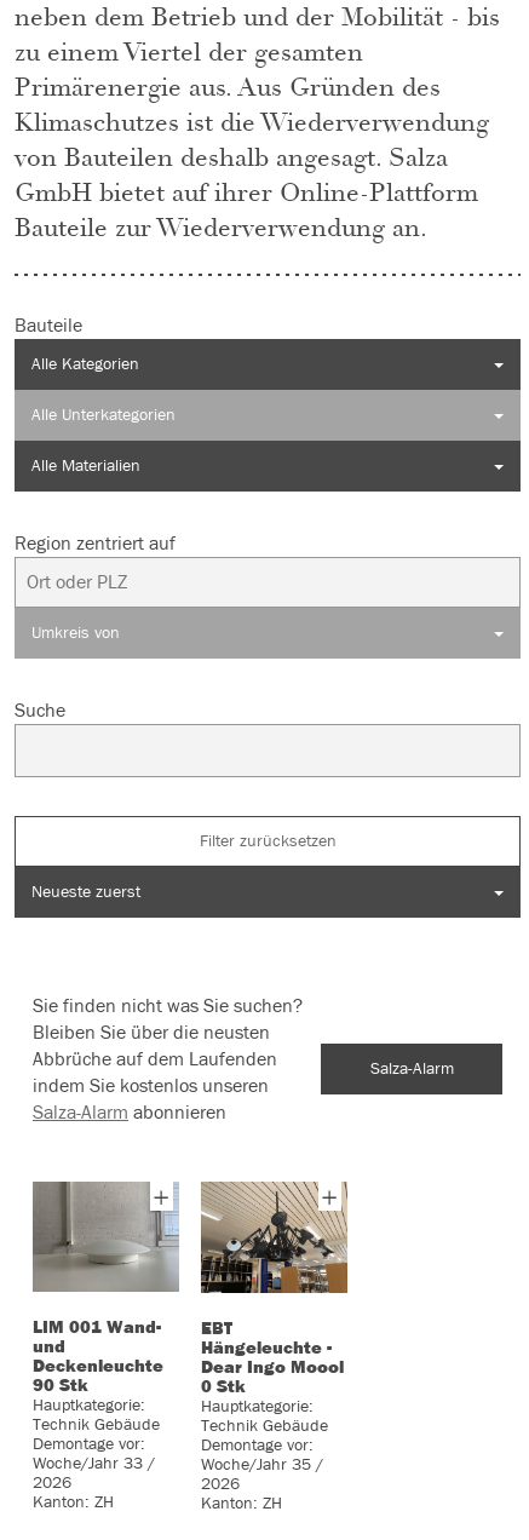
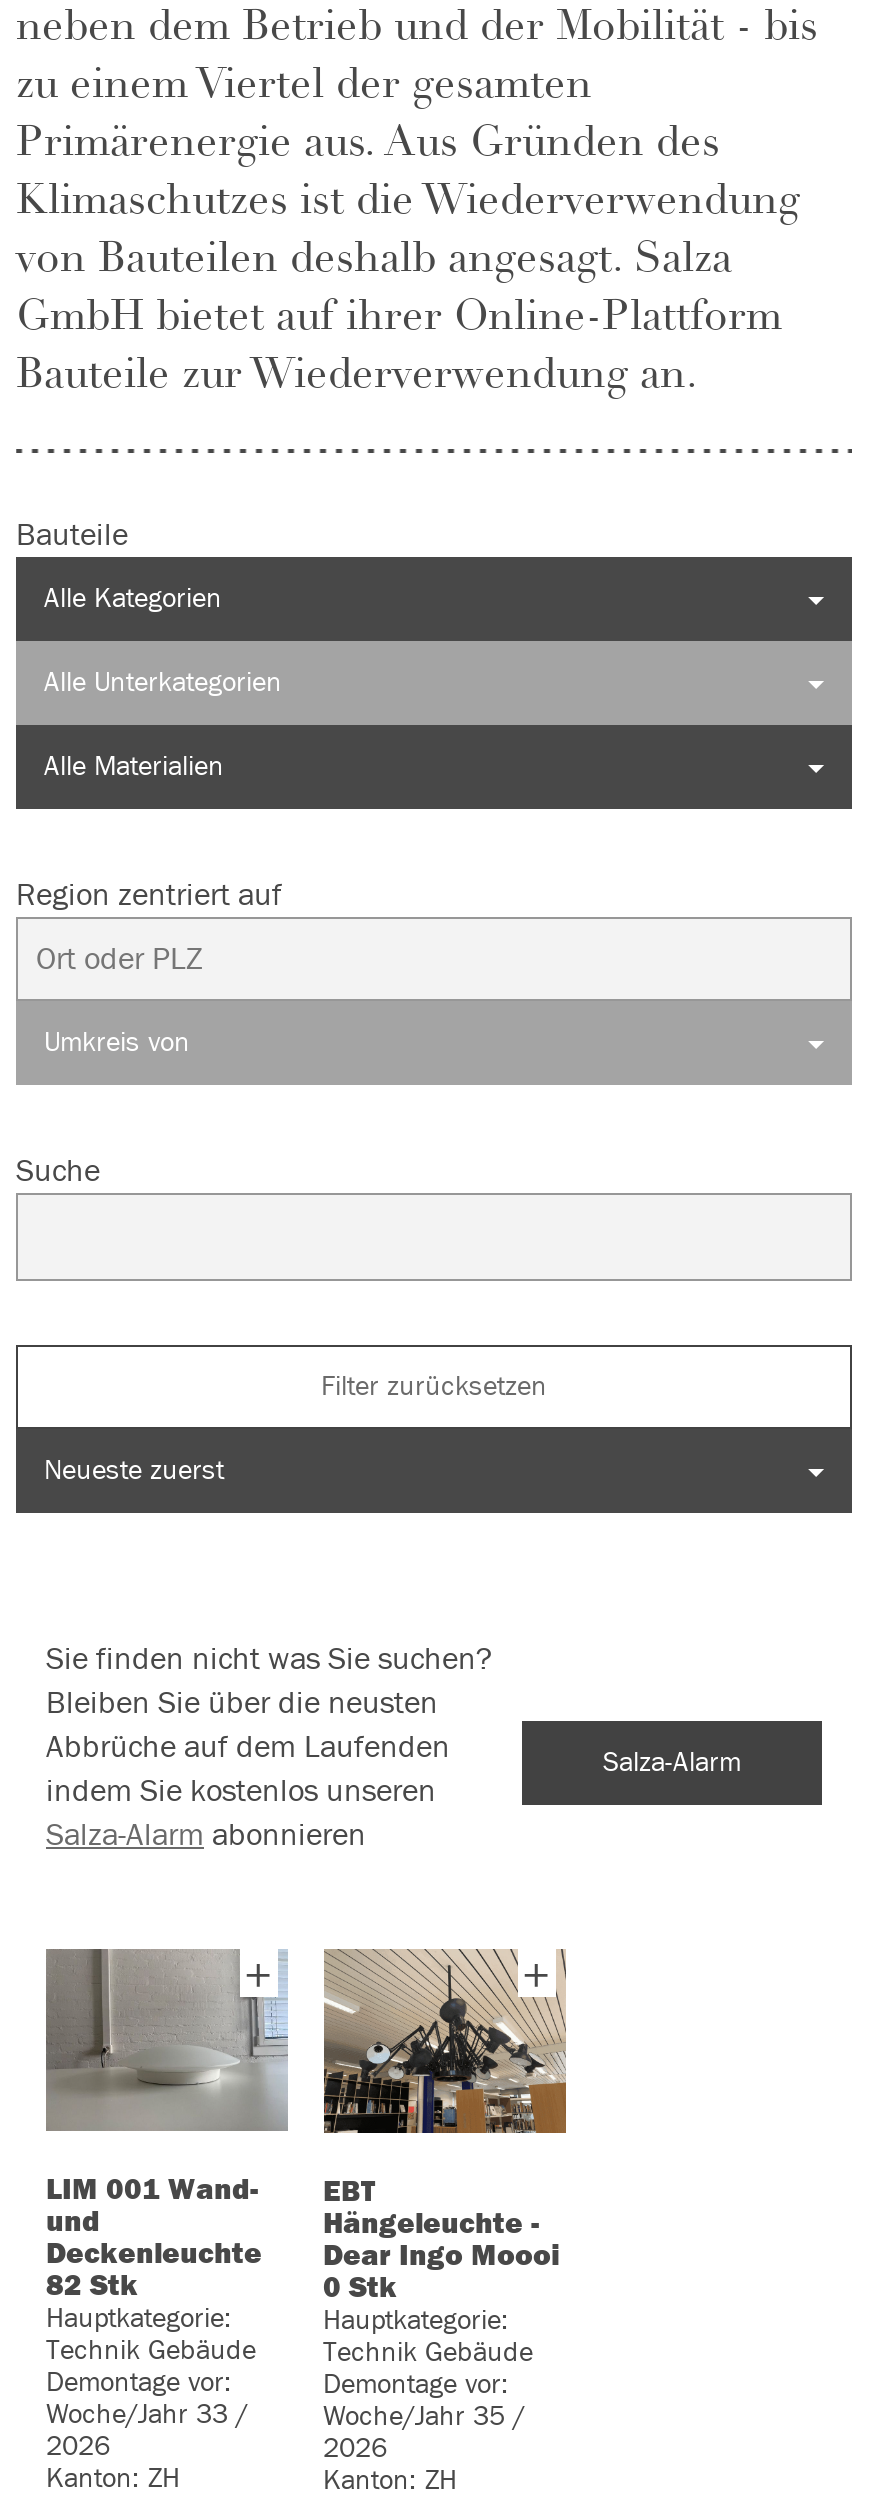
- 90 Stk
+ 82 Stk
